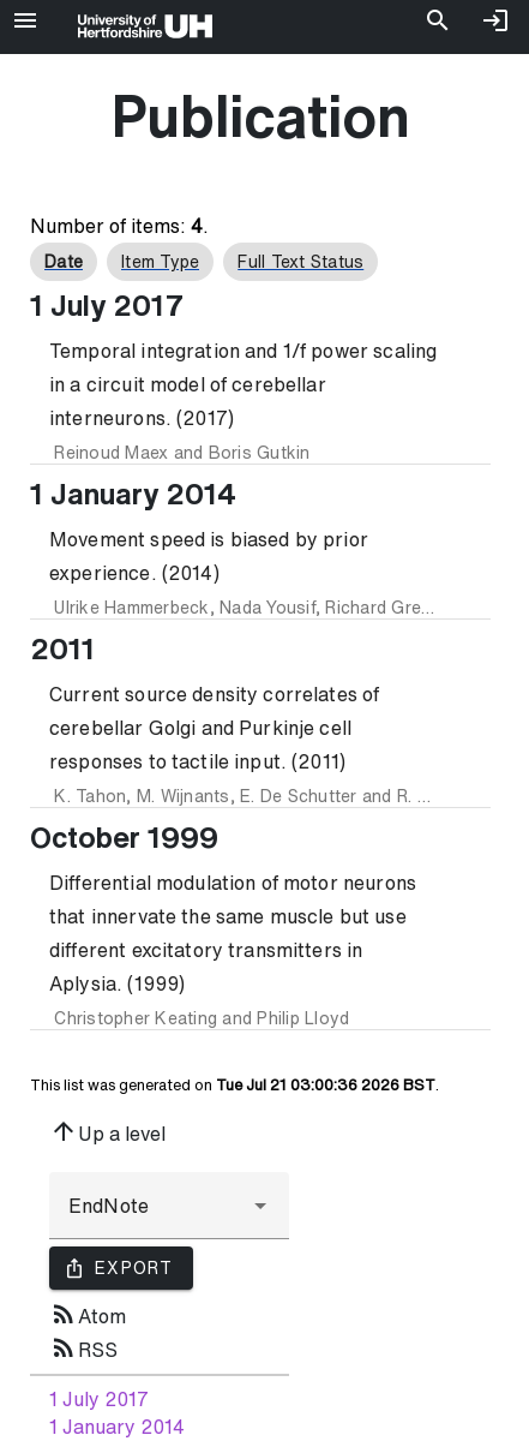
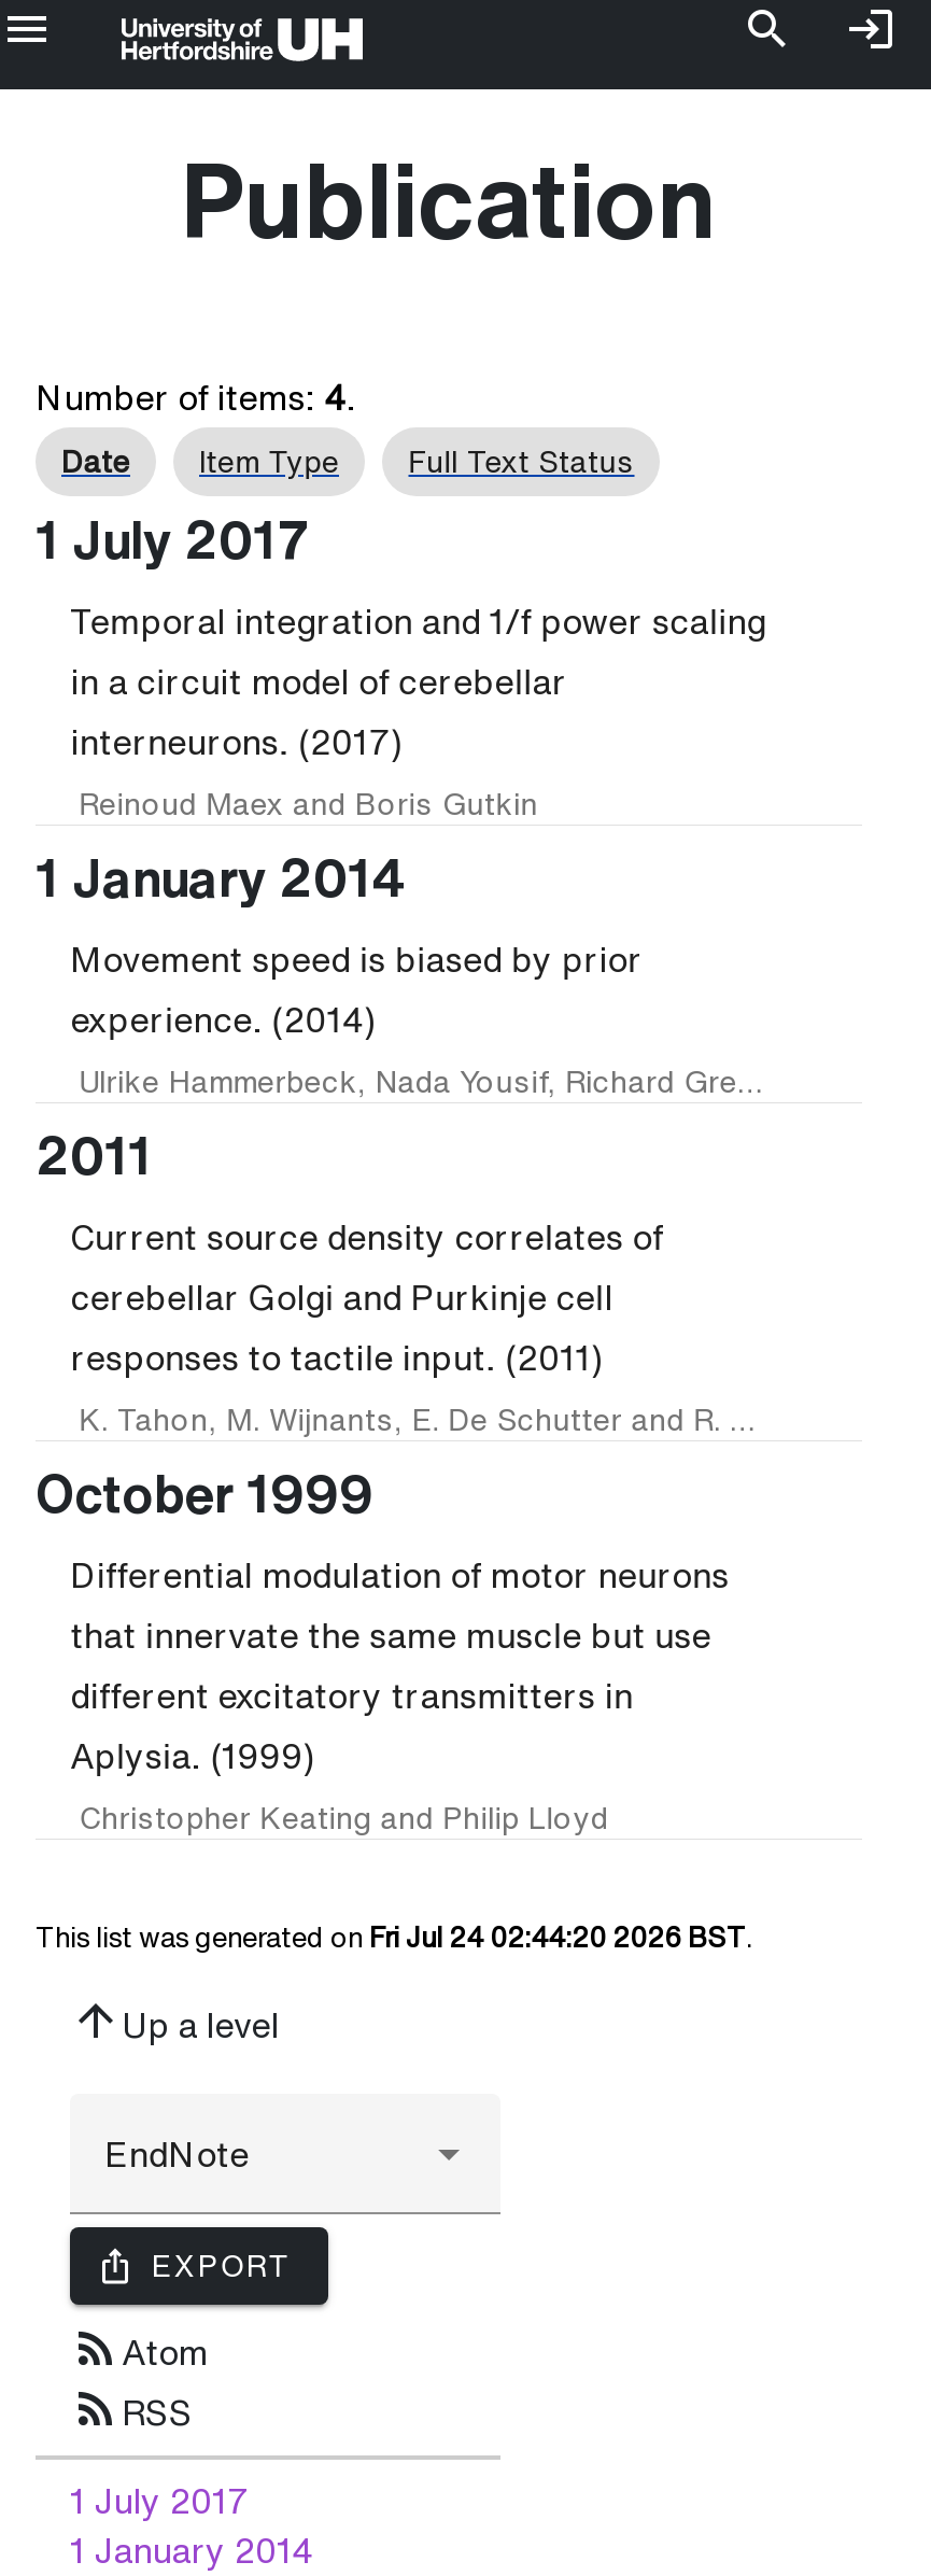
- This list was generated on Tue Jul 21 03:00:36 2026 BST.
+ This list was generated on Fri Jul 24 02:44:20 2026 BST.
